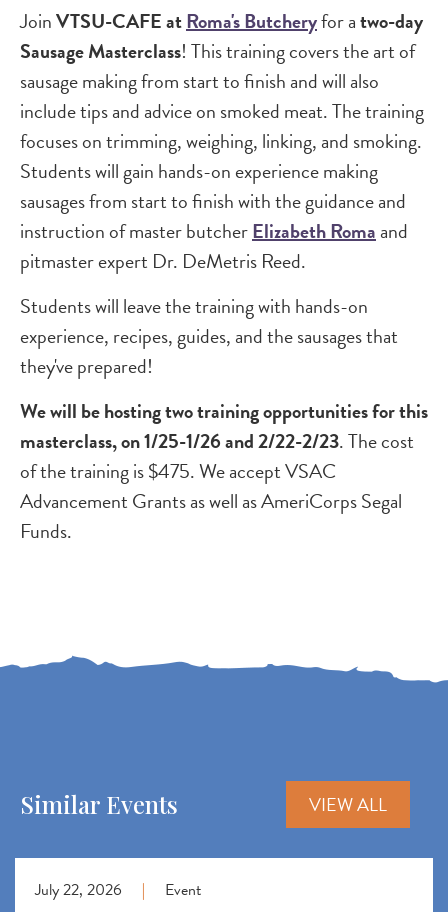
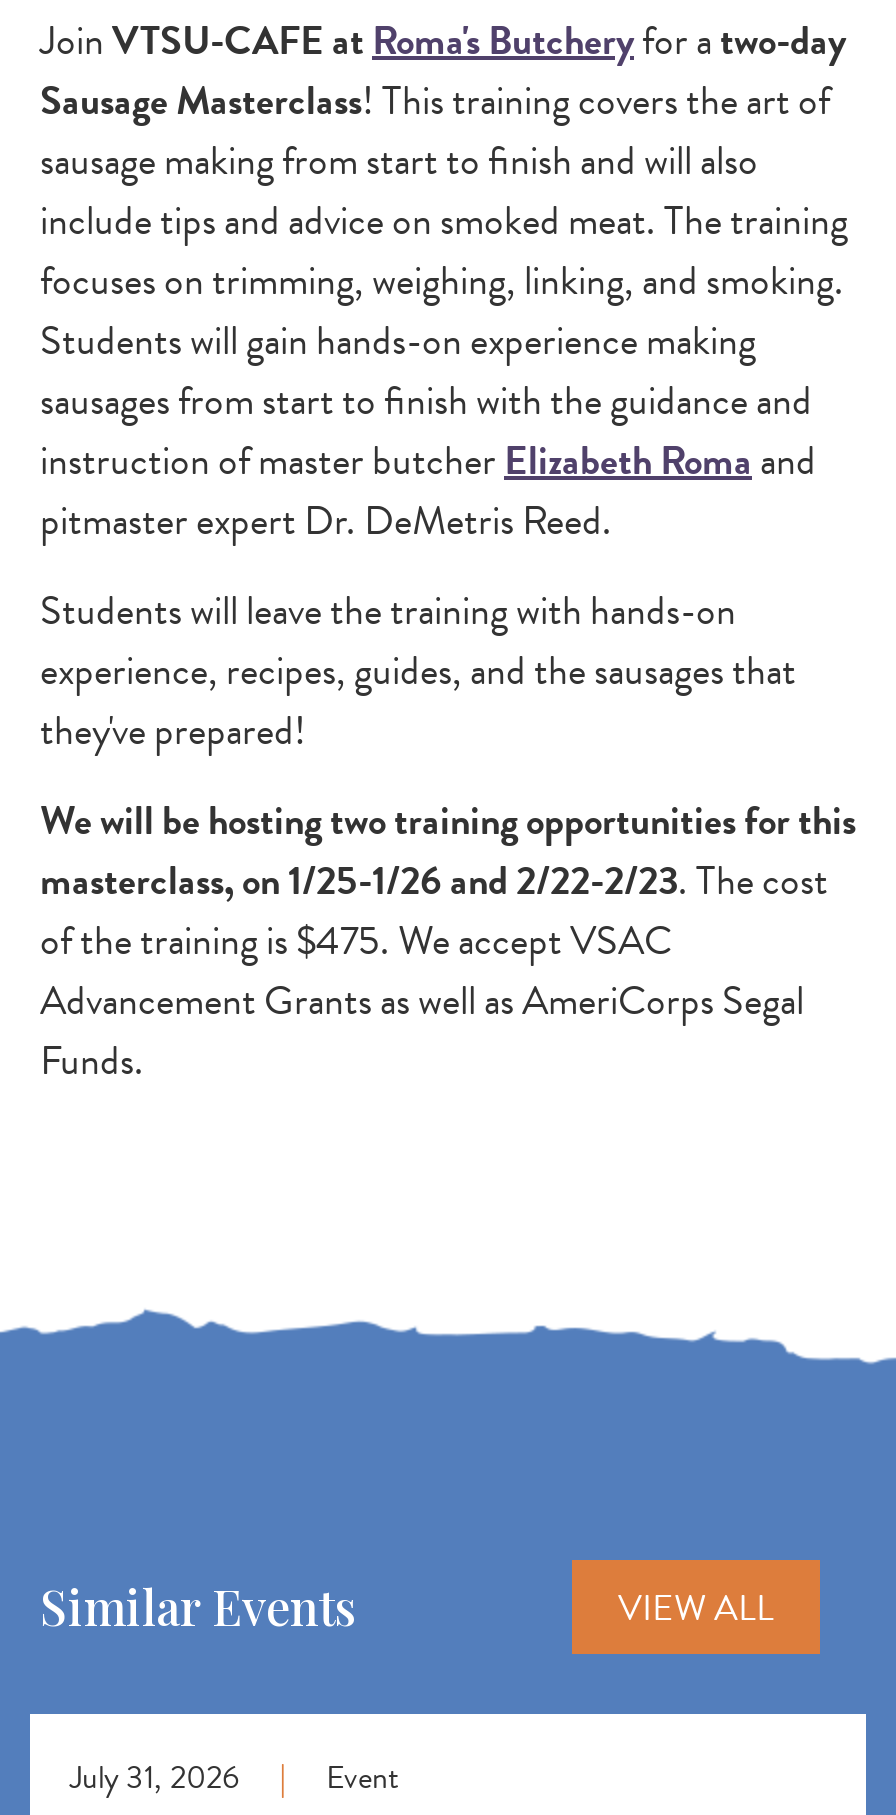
- July 22, 2026
+ July 31, 2026
